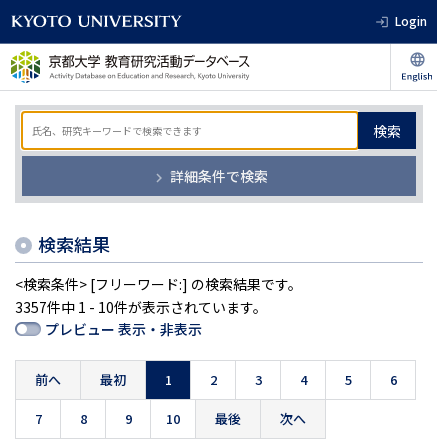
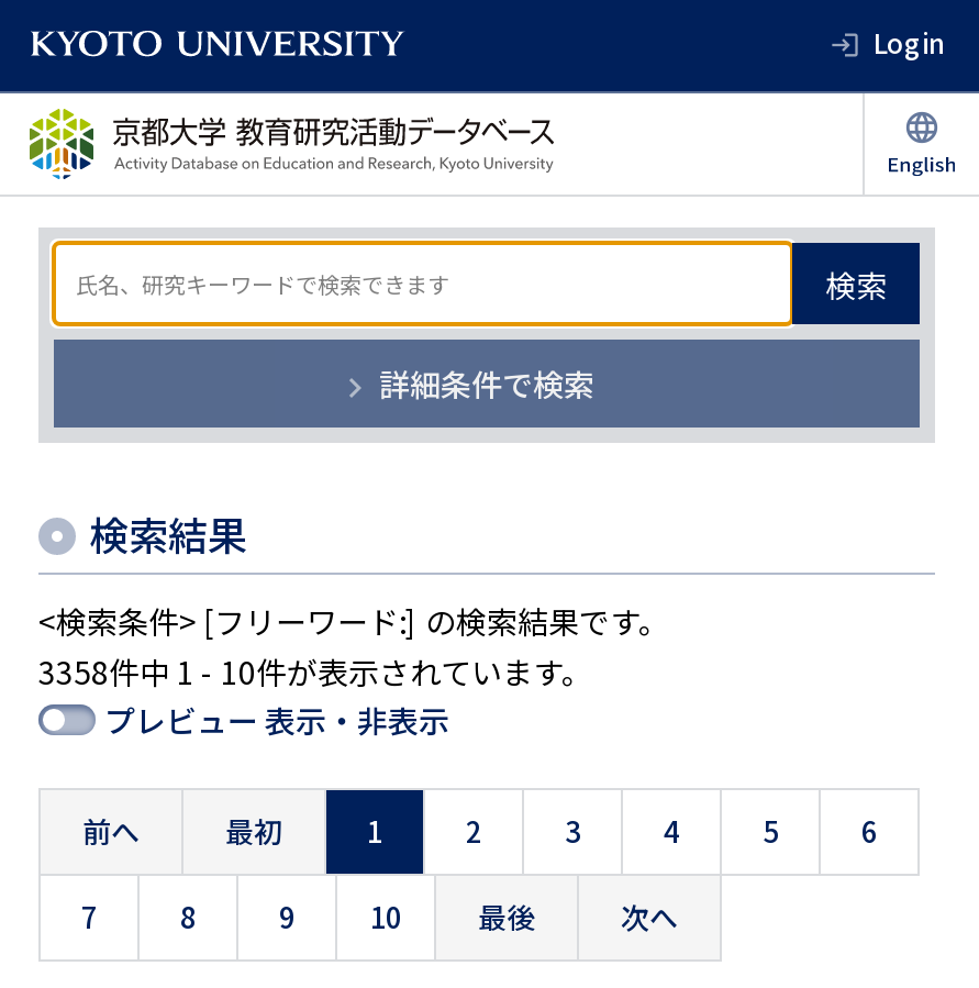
- 3357件中 1 - 10件が表示されています。
+ 3358件中 1 - 10件が表示されています。
